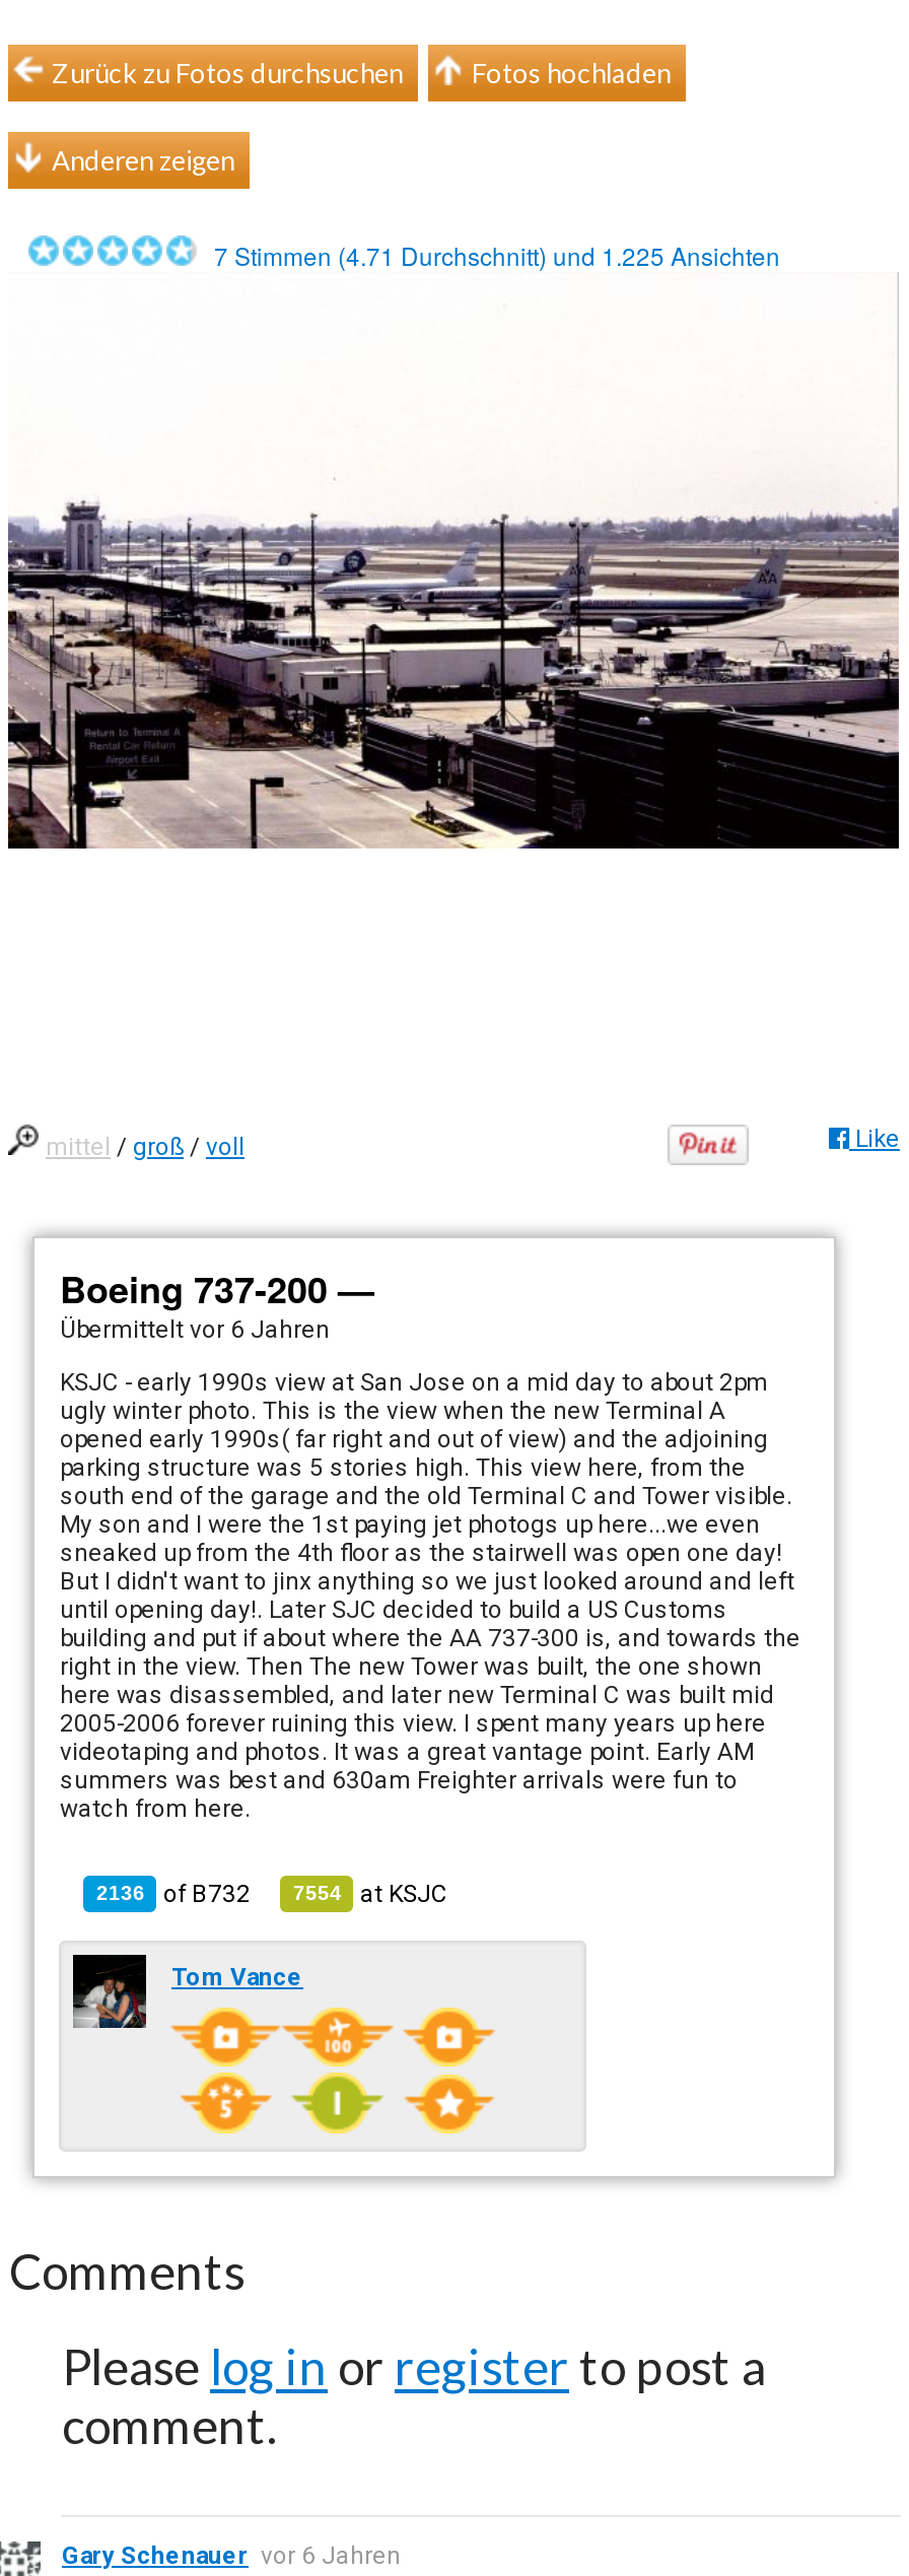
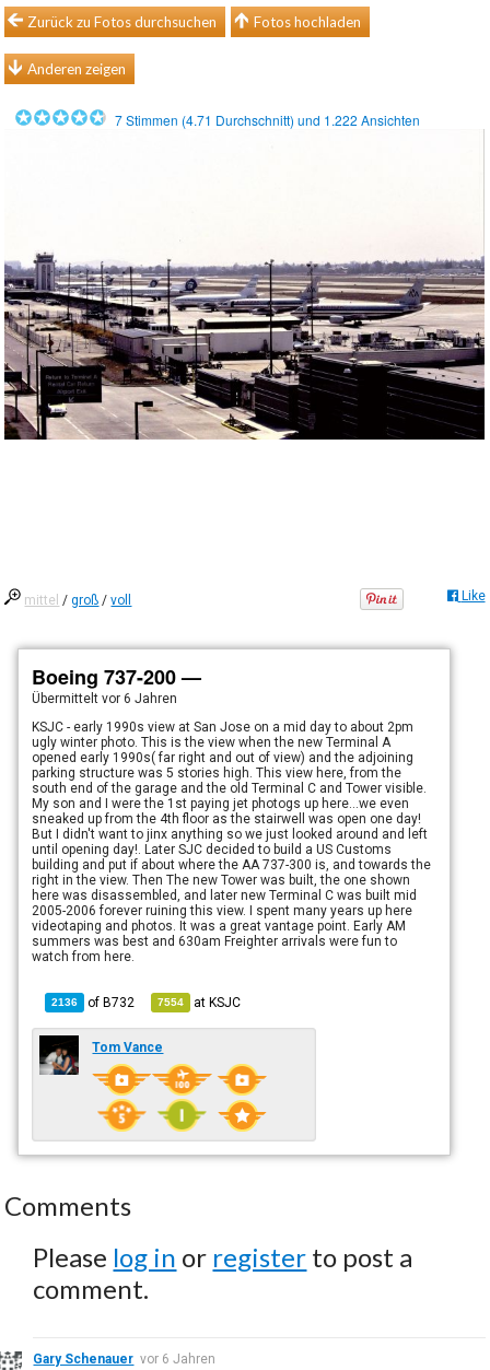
- 7 Stimmen (4.71 Durchschnitt) und 1.225 Ansichten
+ 7 Stimmen (4.71 Durchschnitt) und 1.222 Ansichten
